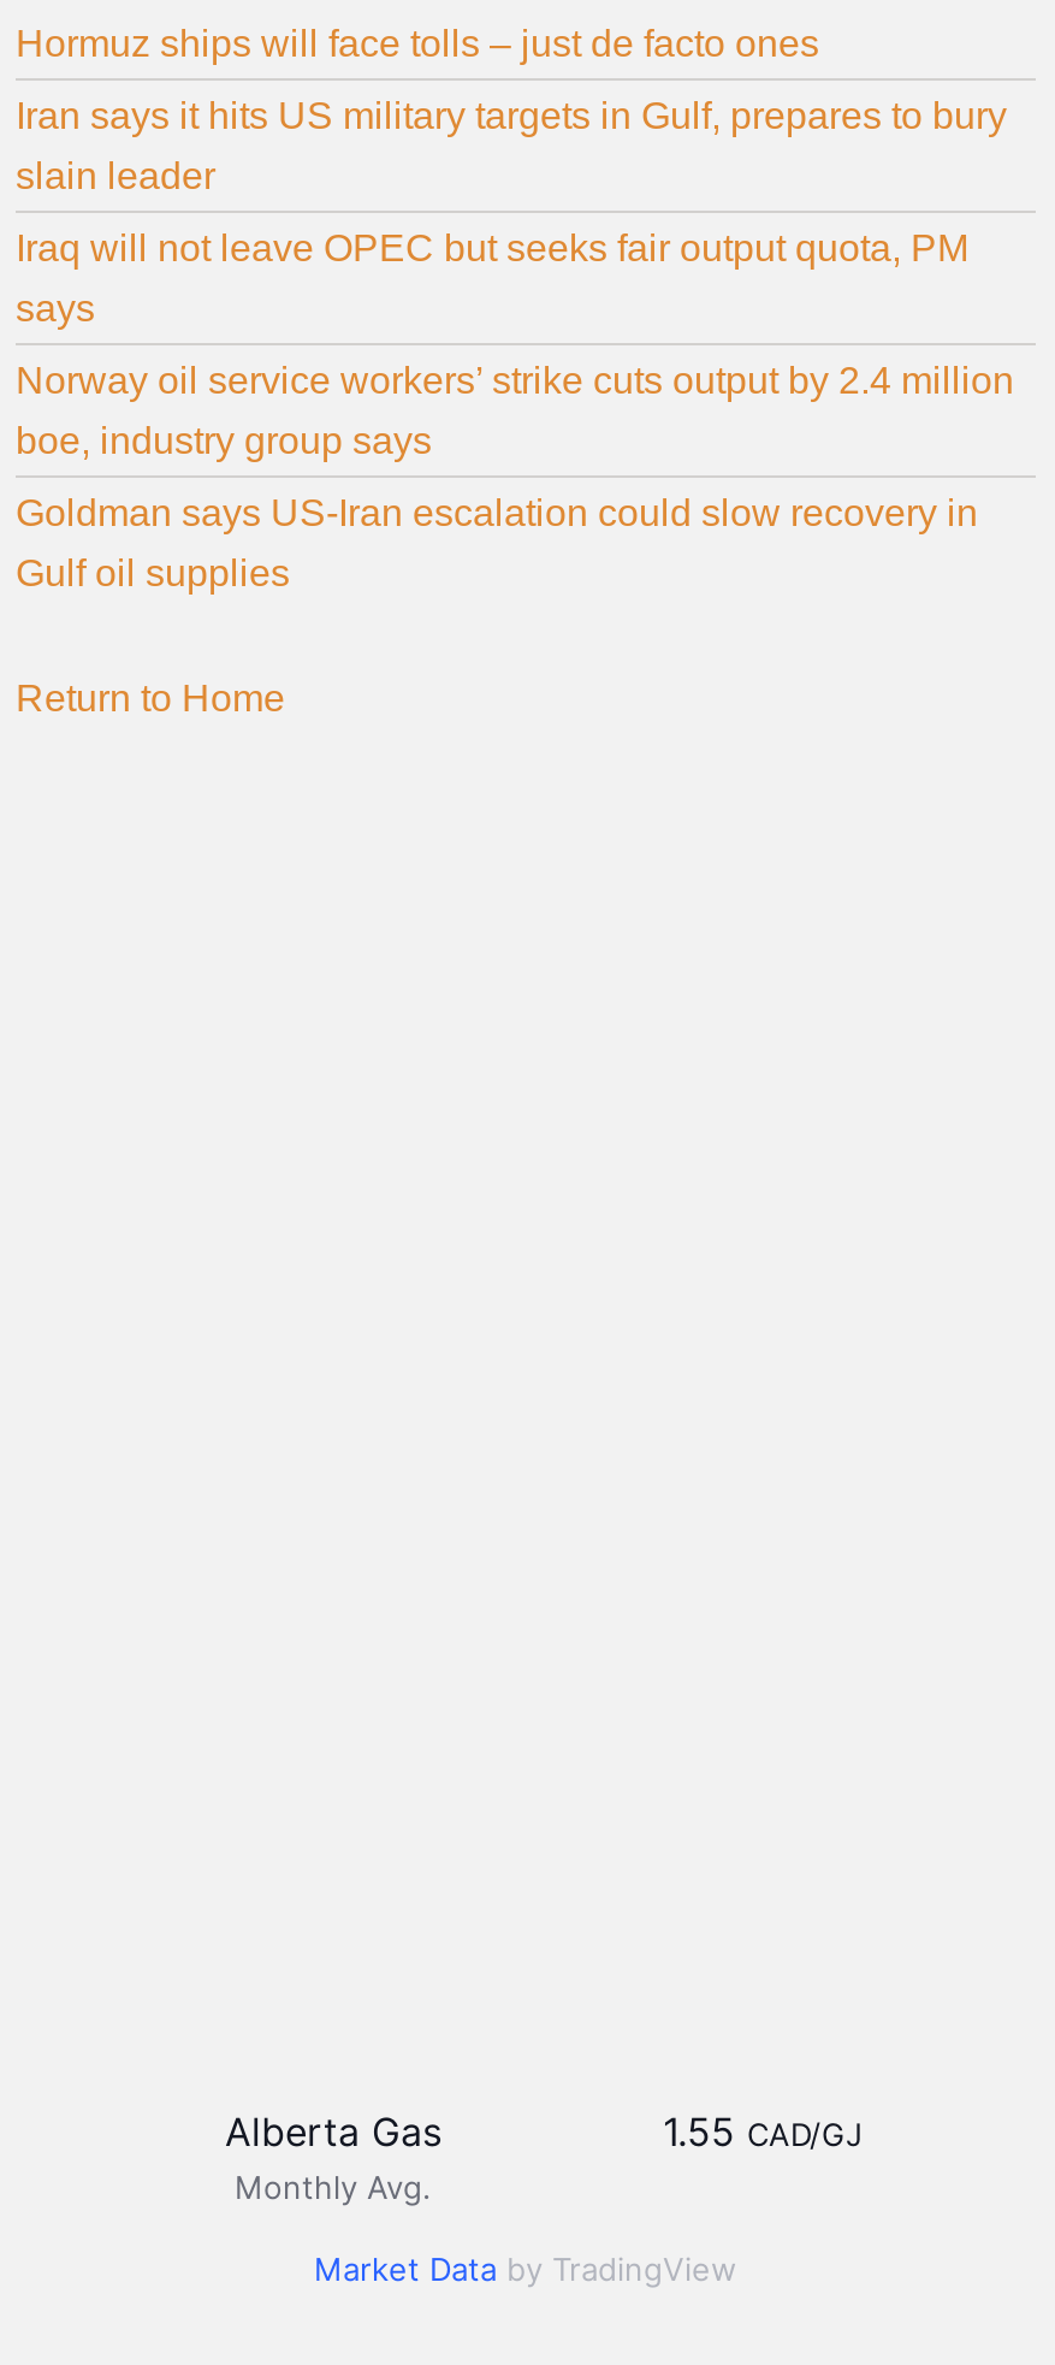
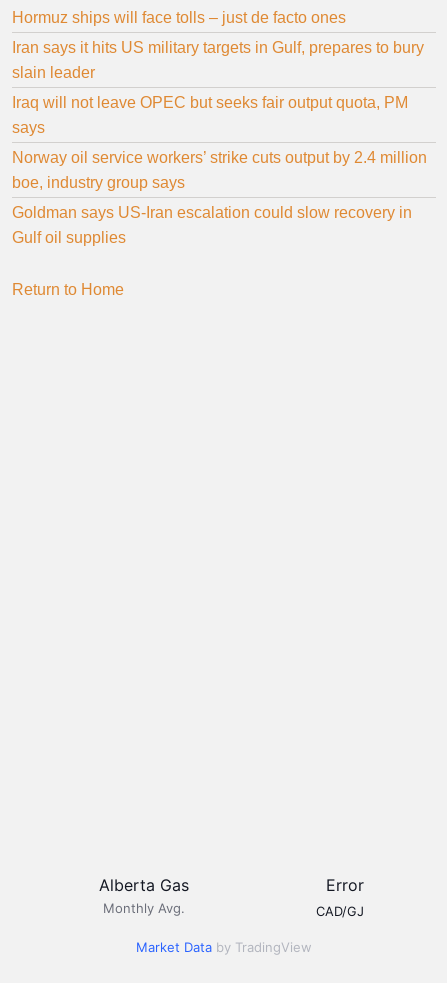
- 1.55 CAD/GJ
+ Error
+ CAD/GJ
